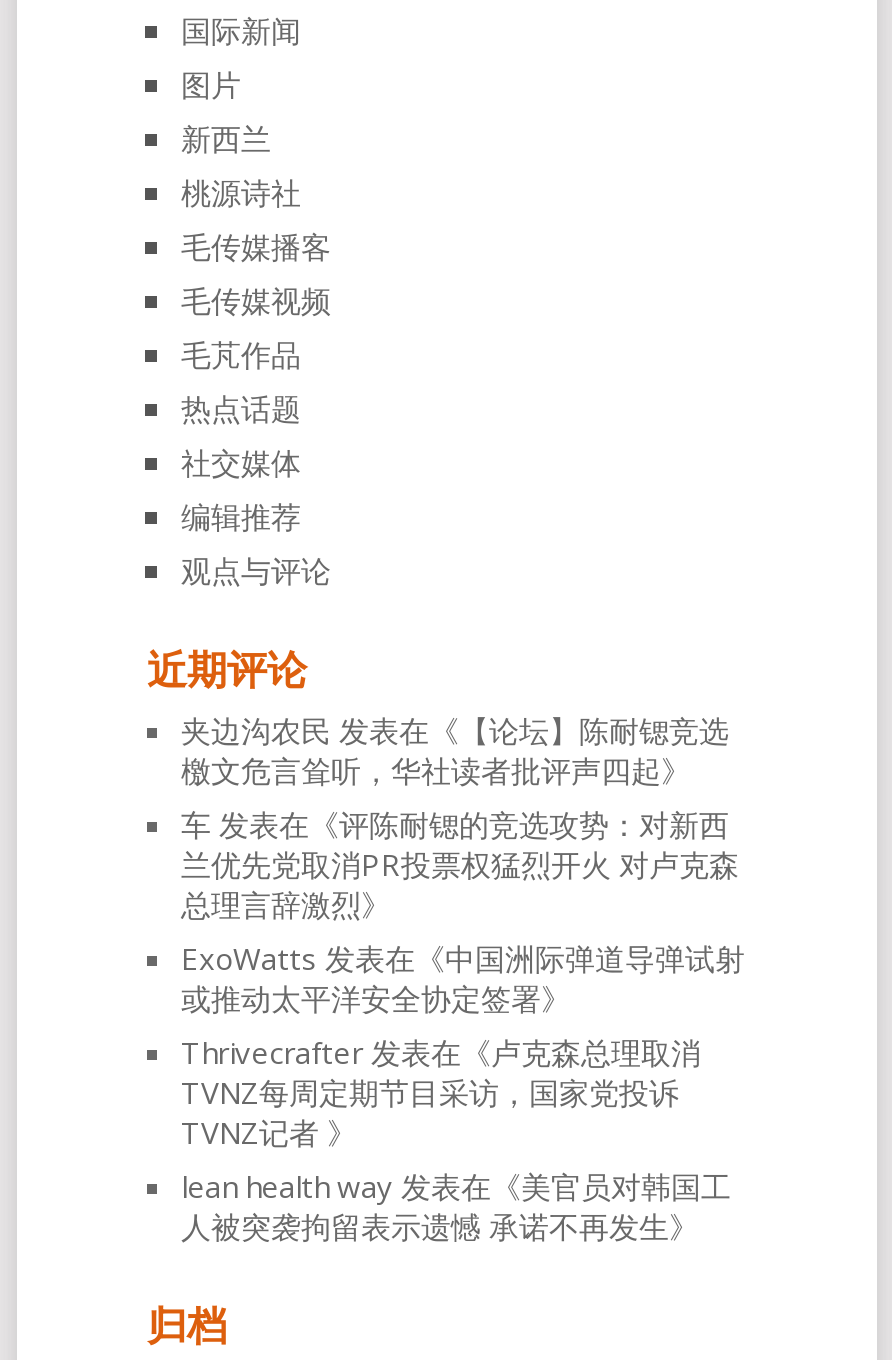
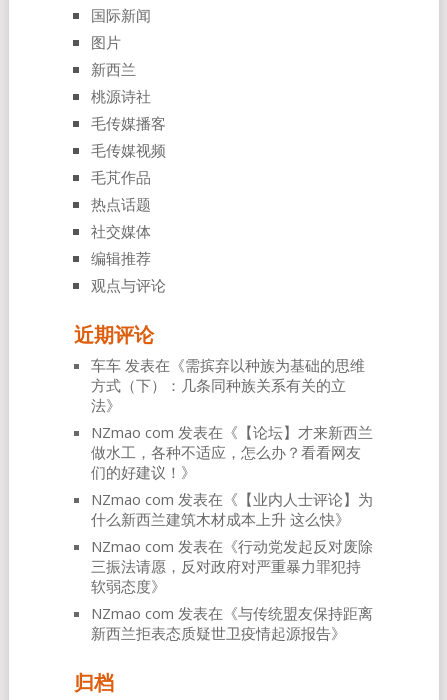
- 夹边沟农民发表在《【论坛】陈耐锶竞选
- 檄文危言耸听，华社读者批评声四起》
- 车发表在《评陈耐锶的竞选攻势：对新西
- 兰优先党取消PR投票权猛烈开火 对卢克森
- 总理言辞激烈》
- ExoWatts发表在《中国洲际弹道导弹试射
- 或推动太平洋安全协定签署》
- Thrivecrafter发表在《卢克森总理取消
- TVNZ每周定期节目采访，国家党投诉
- TVNZ记者》
- lean health way发表在《美官员对韩国工
- 人被突袭拘留表示遗憾 承诺不再发生》
+ 车车发表在《需摈弃以种族为基础的思维
+ 方式（下）：几条同种族关系有关的立
+ 法》
+ NZmao com发表在《【论坛】才来新西兰
+ 做水工，各种不适应，怎么办？看看网友
+ 们的好建议！》
+ NZmao com发表在《【业内人士评论】为
+ 什么新西兰建筑木材成本上升 这么快》
+ NZmao com发表在《行动党发起反对废除
+ 三振法请愿，反对政府对严重暴力罪犯持
+ 软弱态度》
+ NZmao com发表在《与传统盟友保持距离
+ 新西兰拒表态质疑世卫疫情起源报告》
